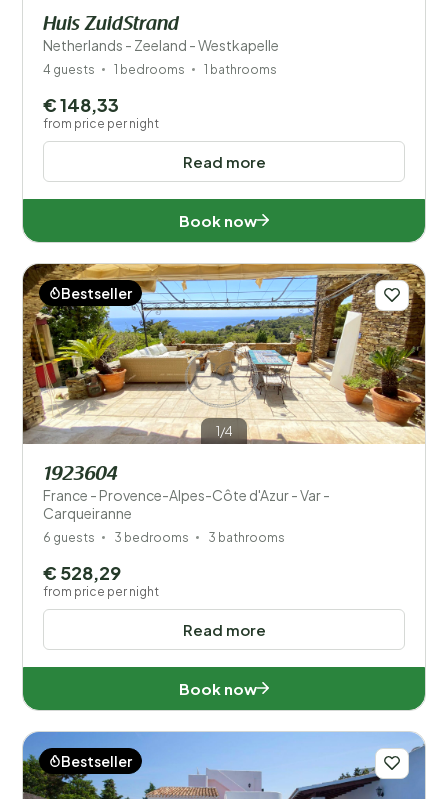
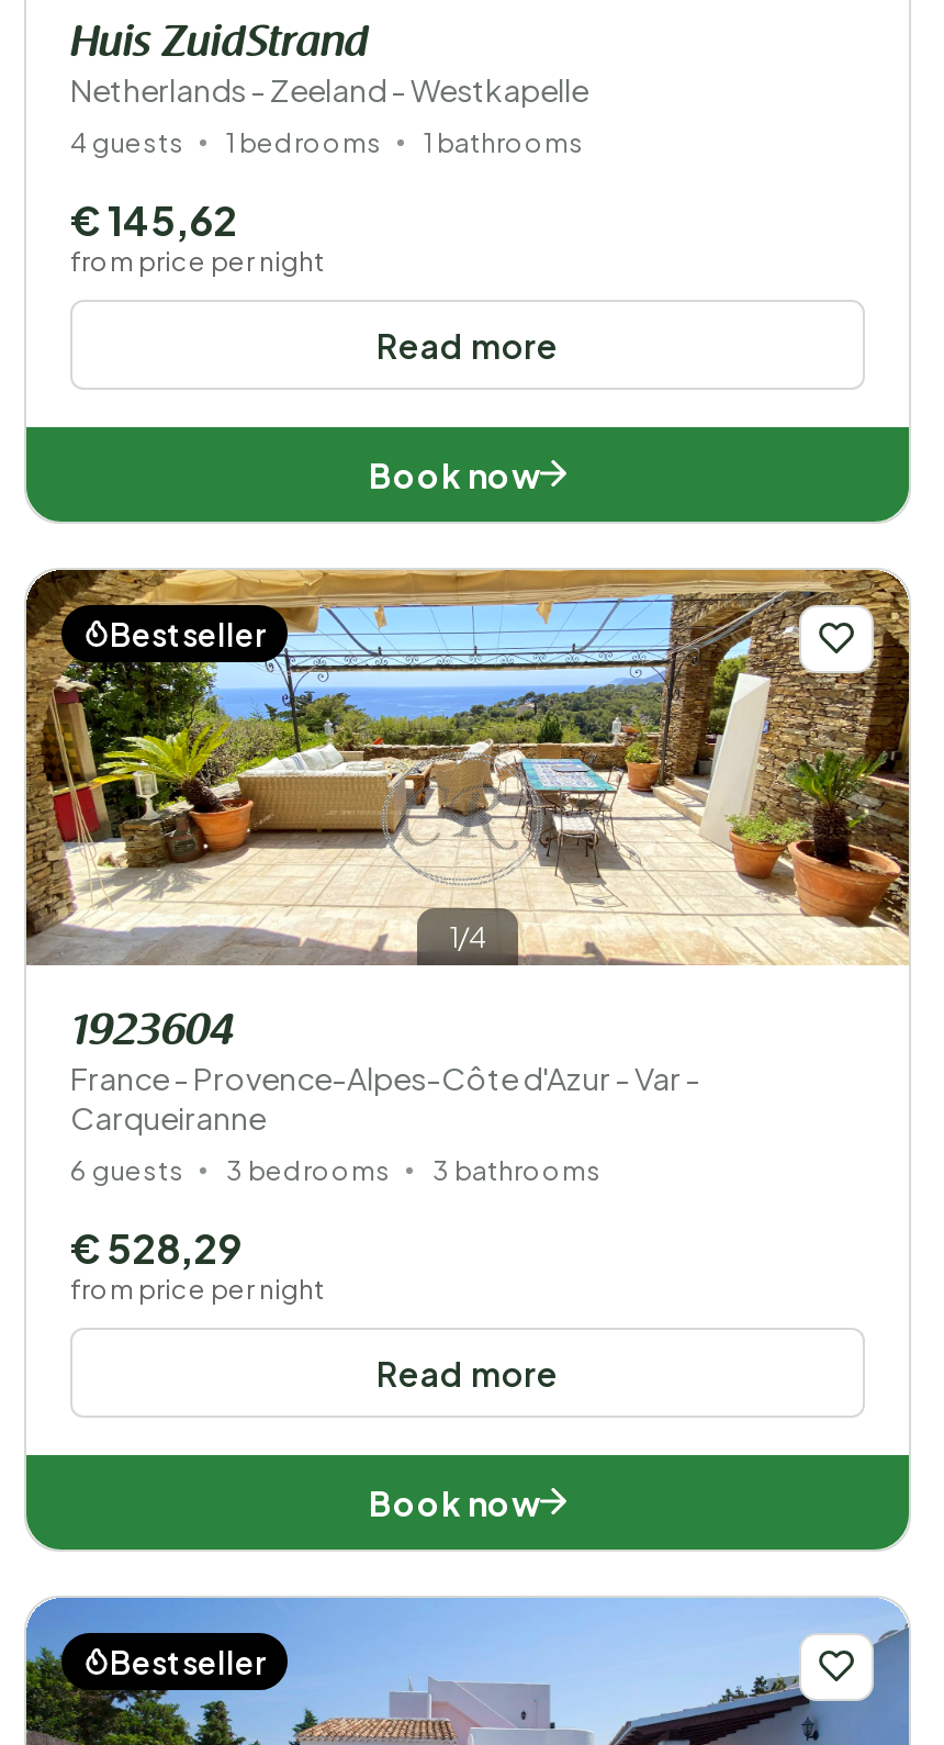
- € 148,33
+ € 145,62
